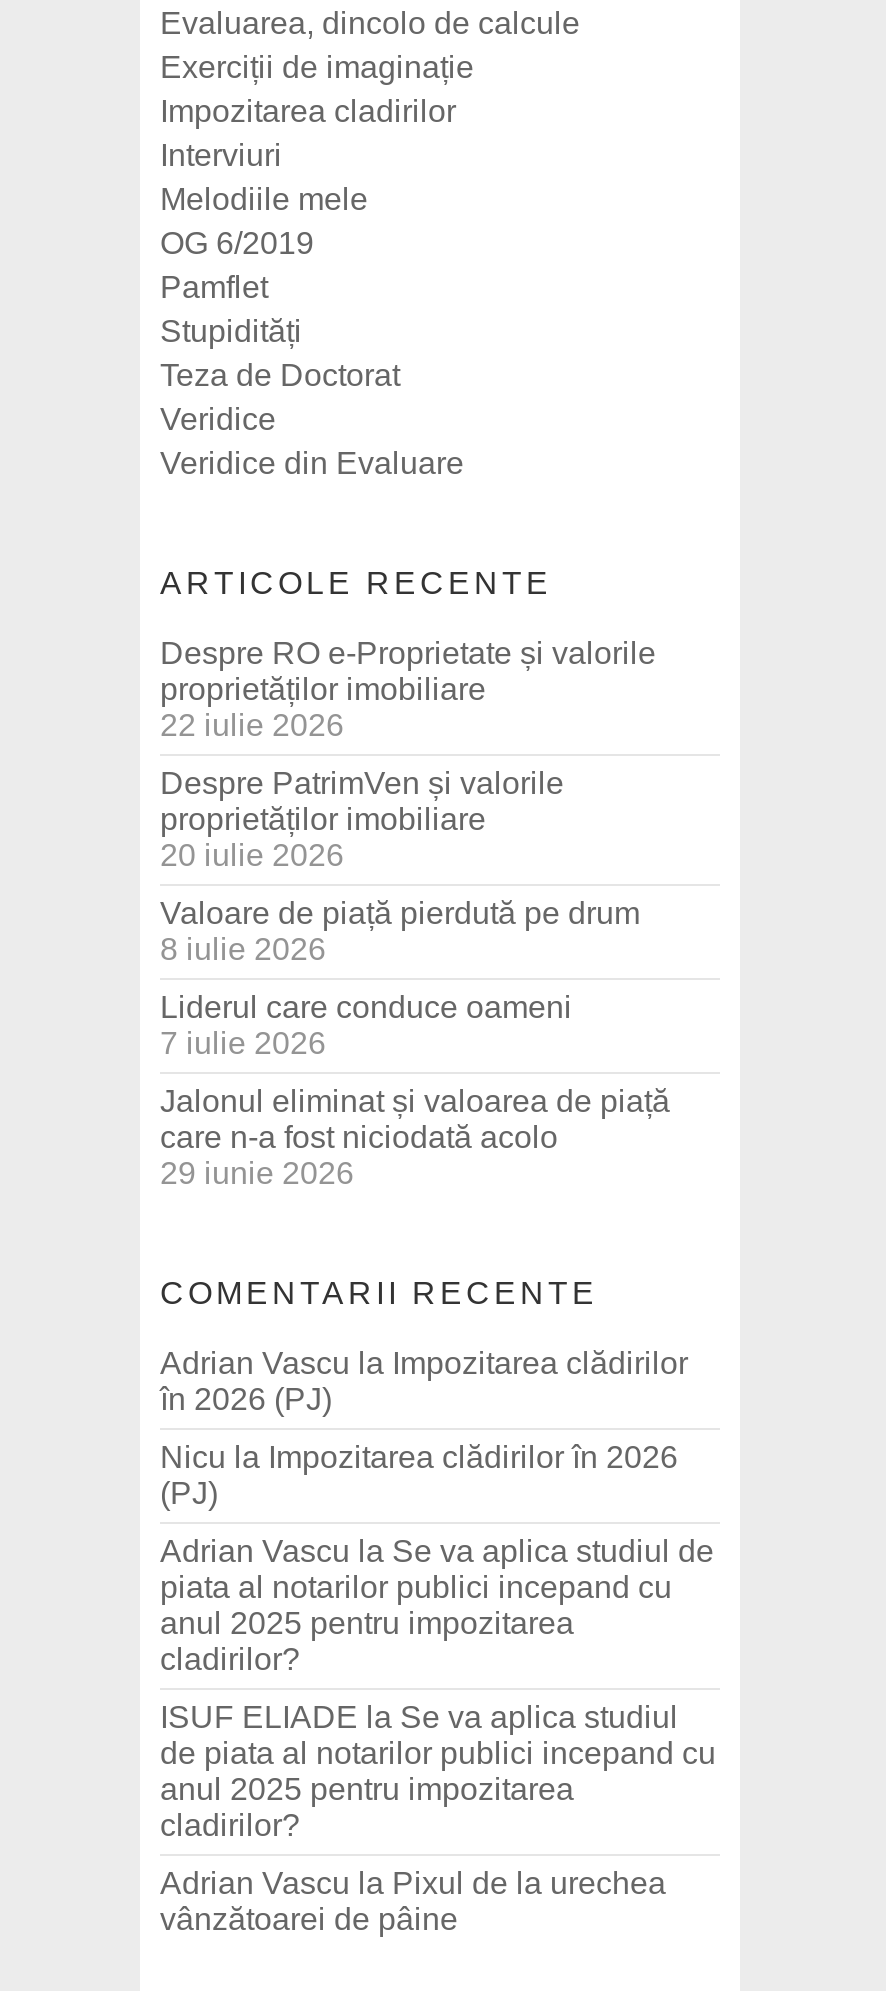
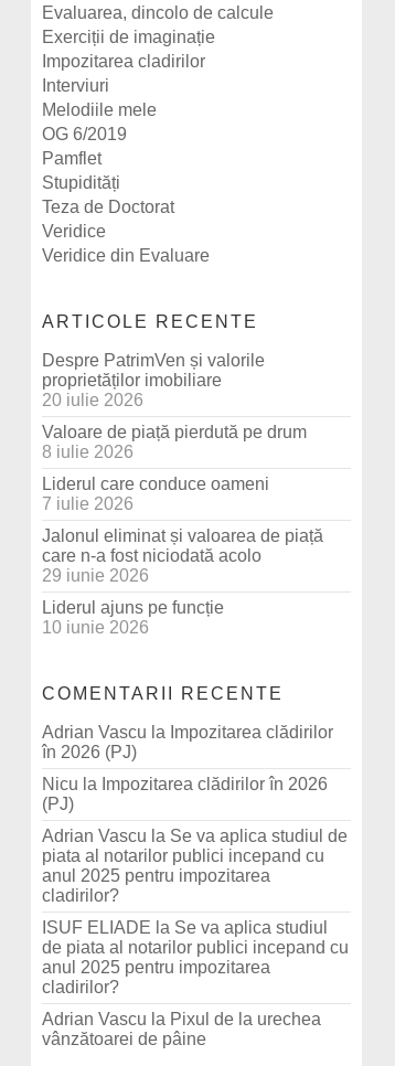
- Despre RO e-Proprietate și valorile
- proprietăților imobiliare
- 22 iulie 2026

moved up: Despre PatrimVen și valorile | proprietăților imobiliare | 20 iulie 2026 | ... | care n-a fost niciodată acolo | 29 iunie 2026

+ Liderul ajuns pe funcție
+ 10 iunie 2026
